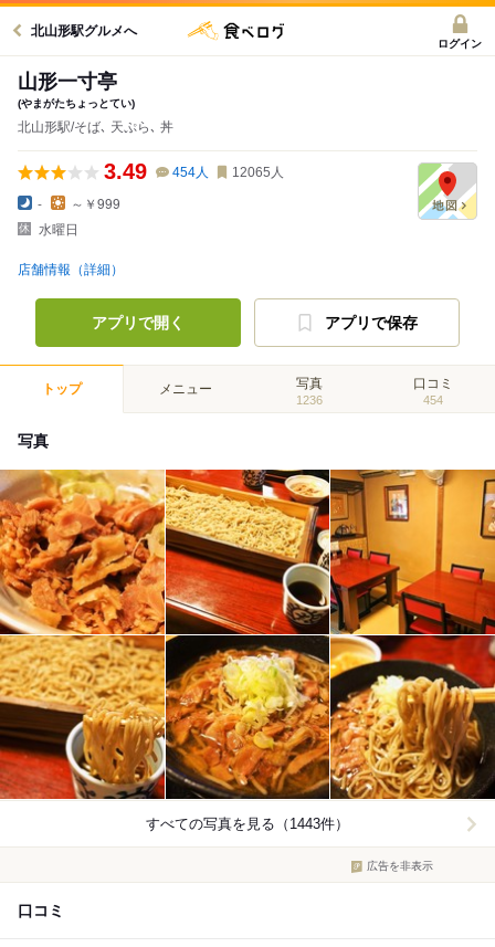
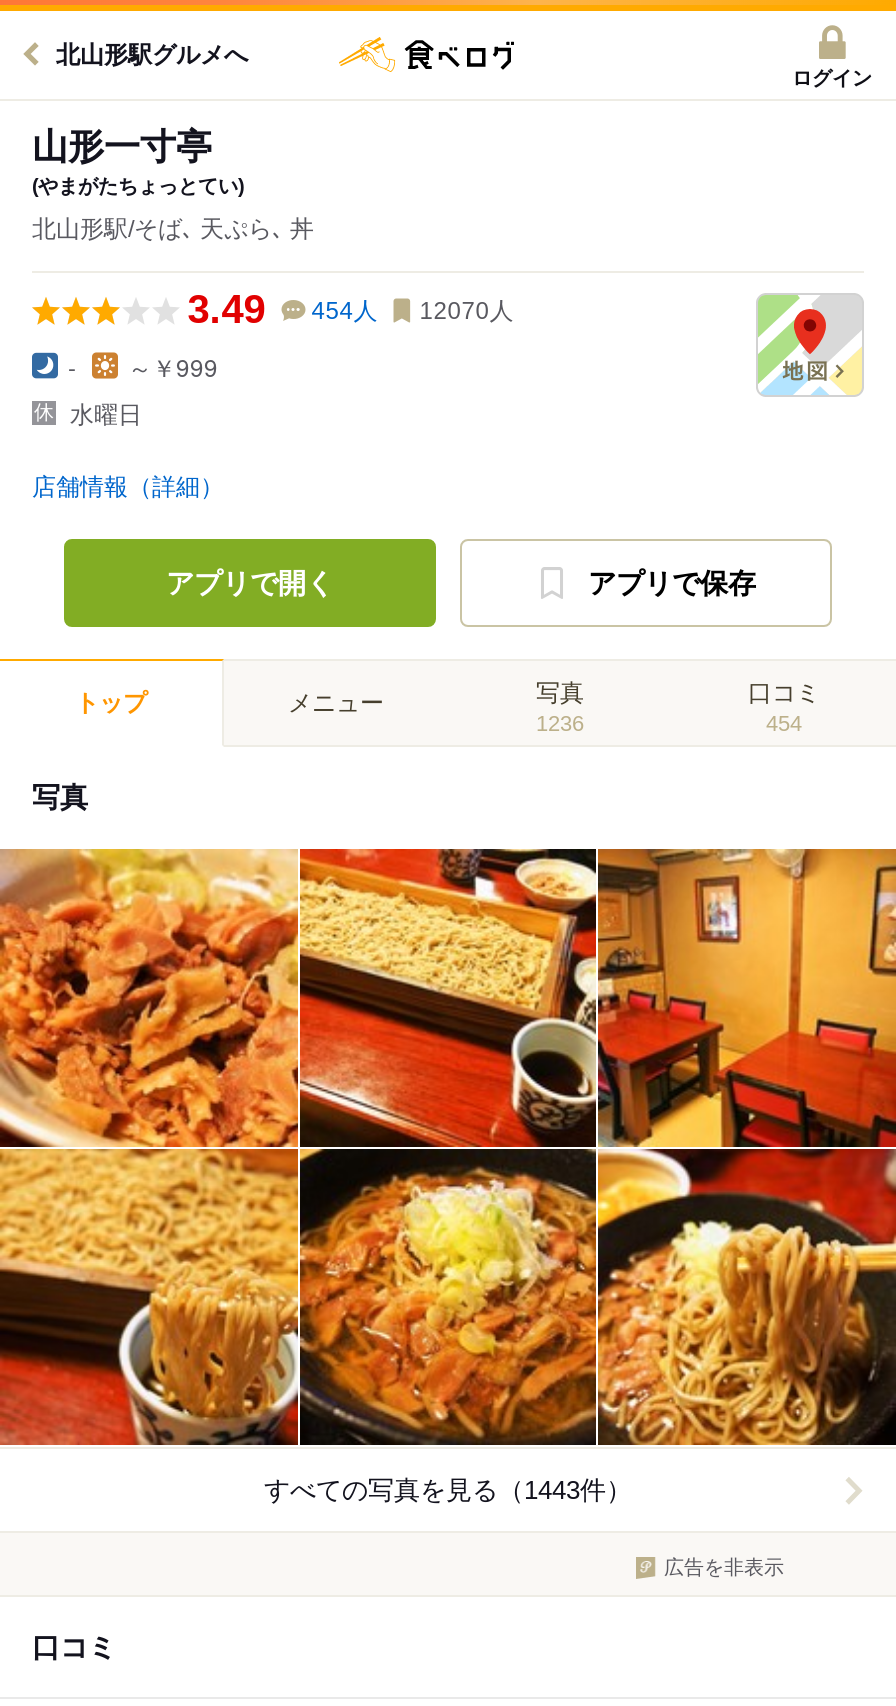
- 3.49 454人 12065人
+ 3.49 454人 12070人
